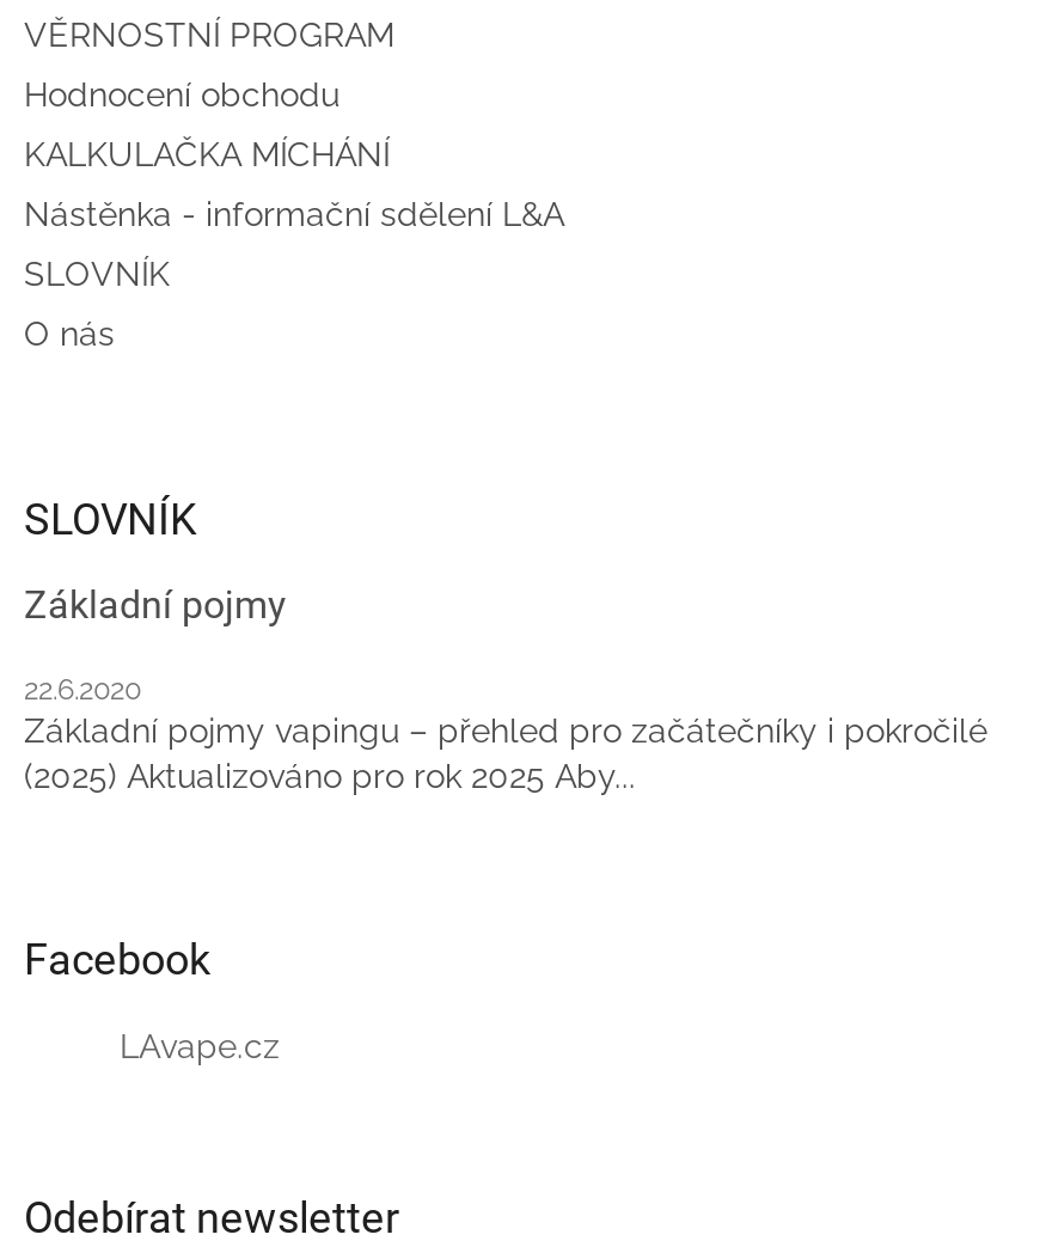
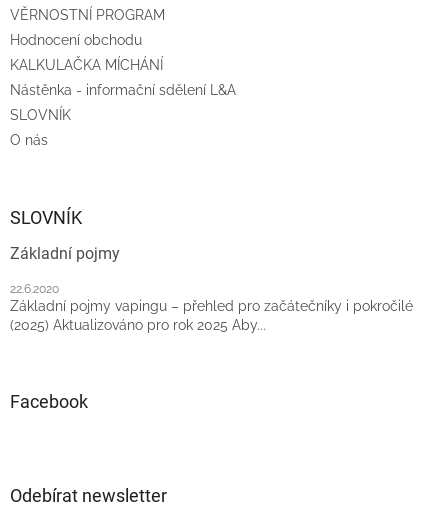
- LAvape.cz
